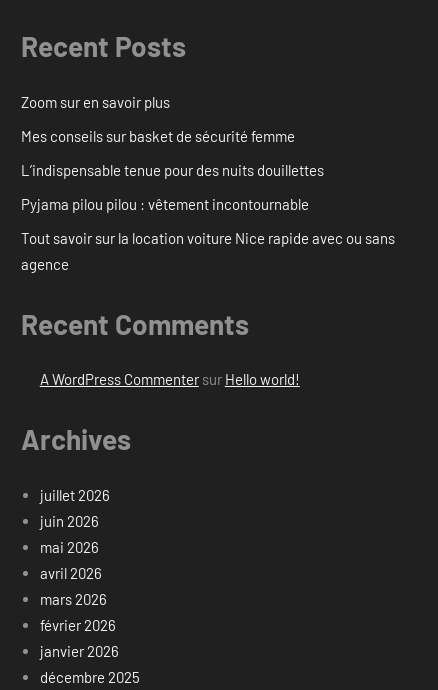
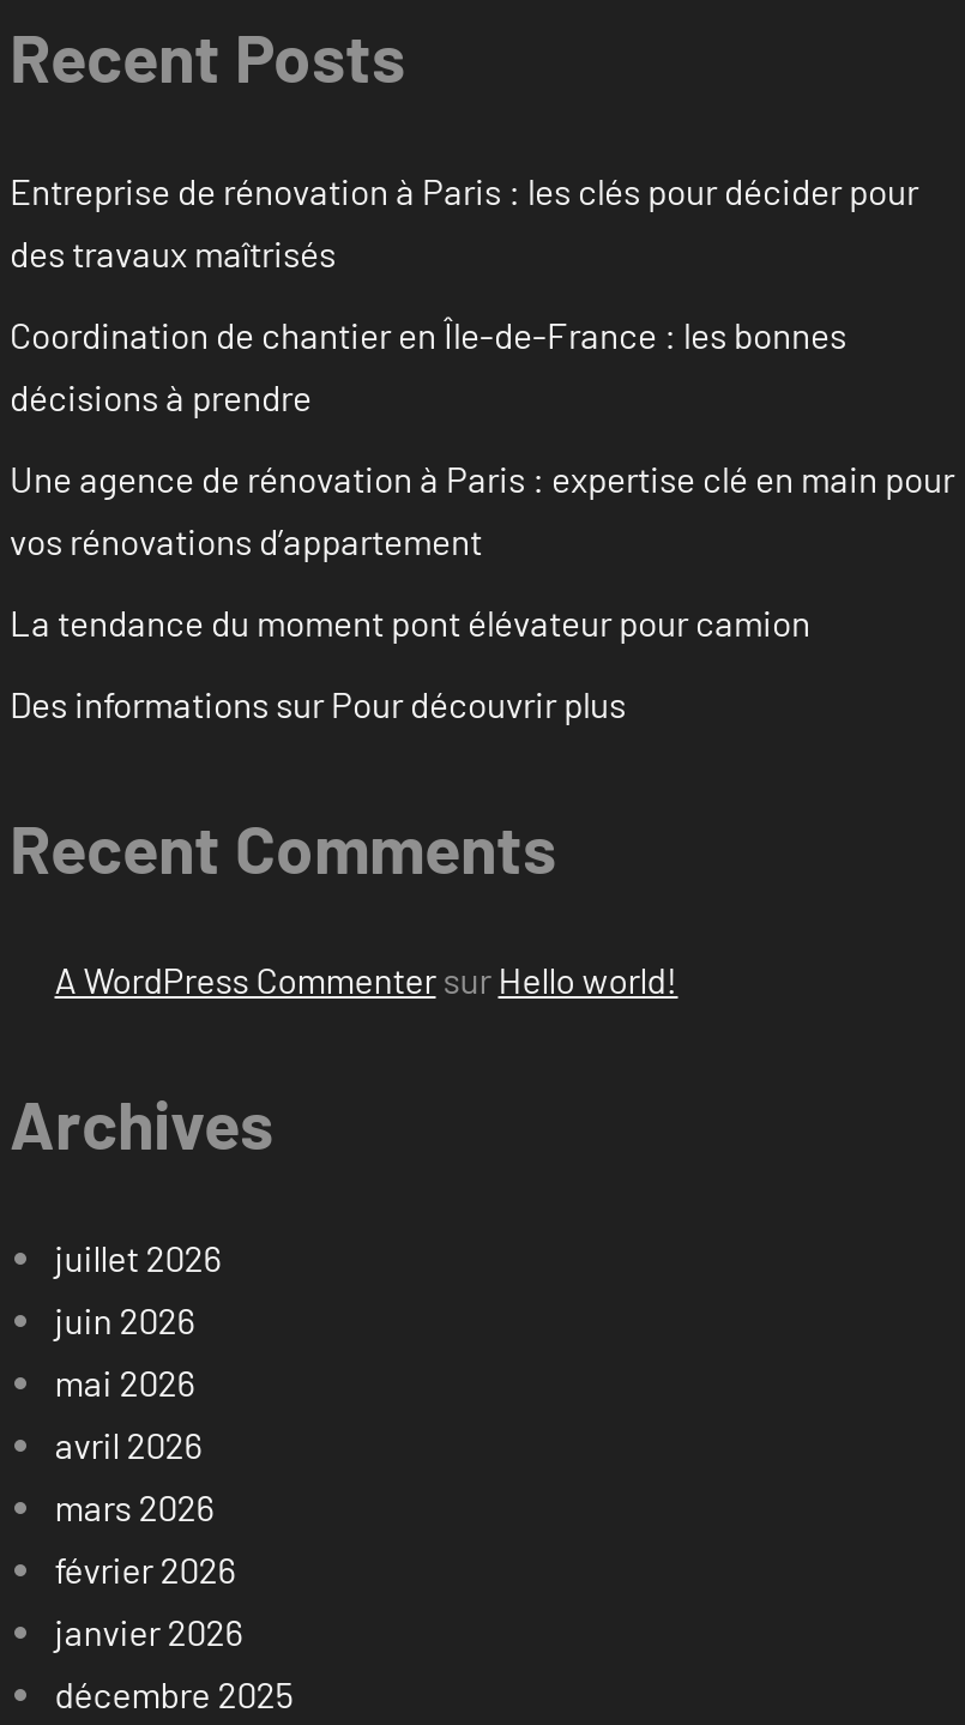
- Zoom sur en savoir plus
+ Entreprise de rénovation à Paris : les clés pour décider pour
+ des travaux maîtrisés

- Mes conseils sur basket de sécurité femme
+ Coordination de chantier en Île-de-France : les bonnes
+ décisions à prendre

- L’indispensable tenue pour des nuits douillettes
+ Une agence de rénovation à Paris : expertise clé en main pour
+ vos rénovations d’appartement

- Pyjama pilou pilou : vêtement incontournable
+ La tendance du moment pont élévateur pour camion

- Tout savoir sur la location voiture Nice rapide avec ou sans
- agence
+ Des informations sur Pour découvrir plus
